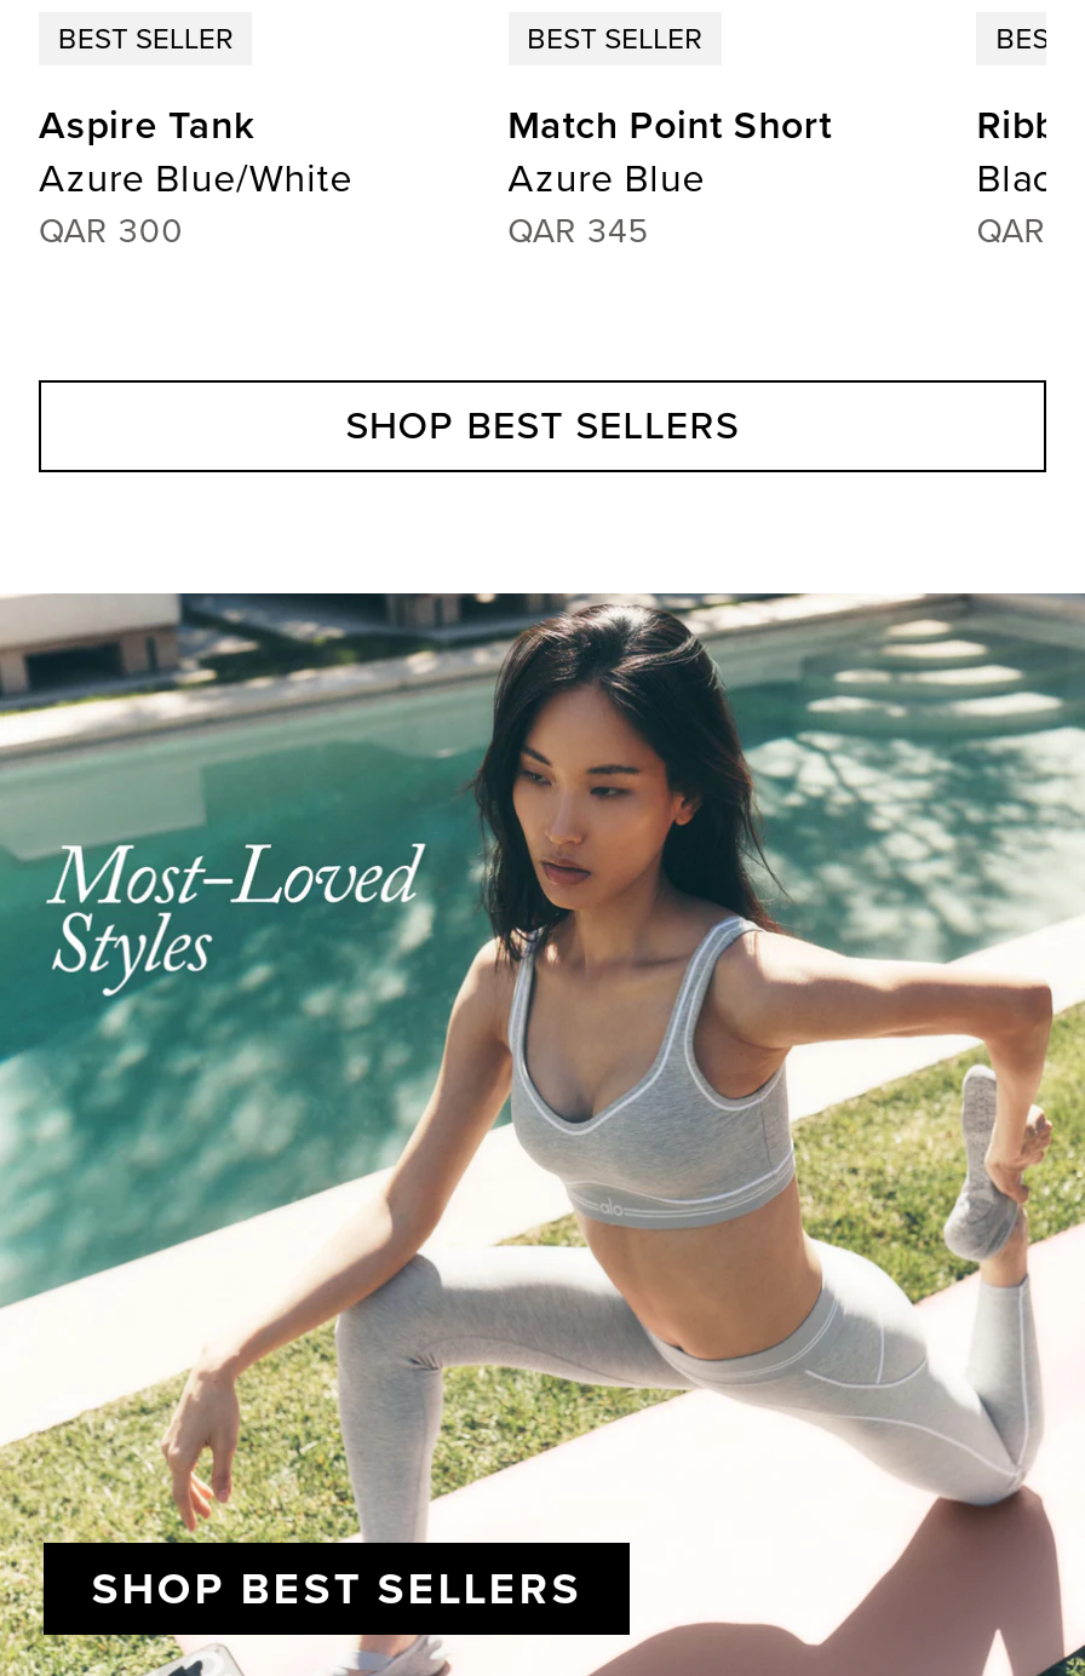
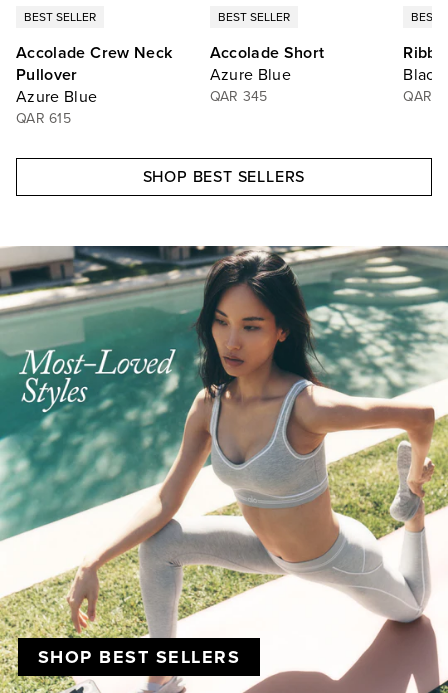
- Aspire Tank
- Azure Blue/White
- QAR 300
+ Accolade Crew Neck
+ Pullover
+ Azure Blue
+ QAR 615

- Match Point Short
+ Accolade Short
